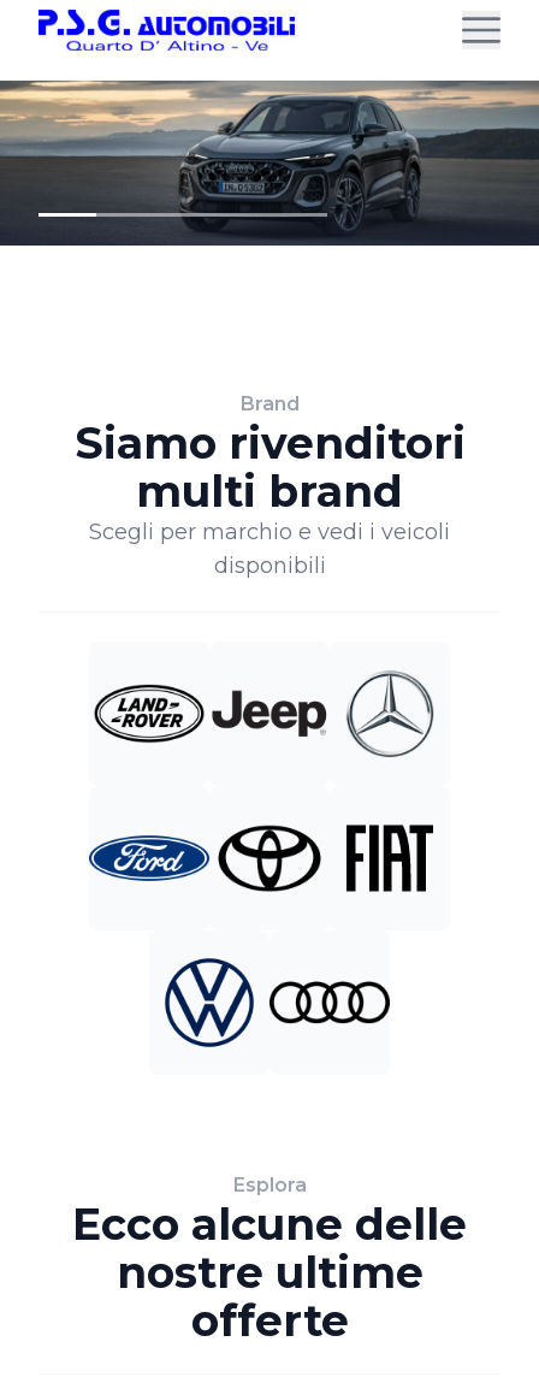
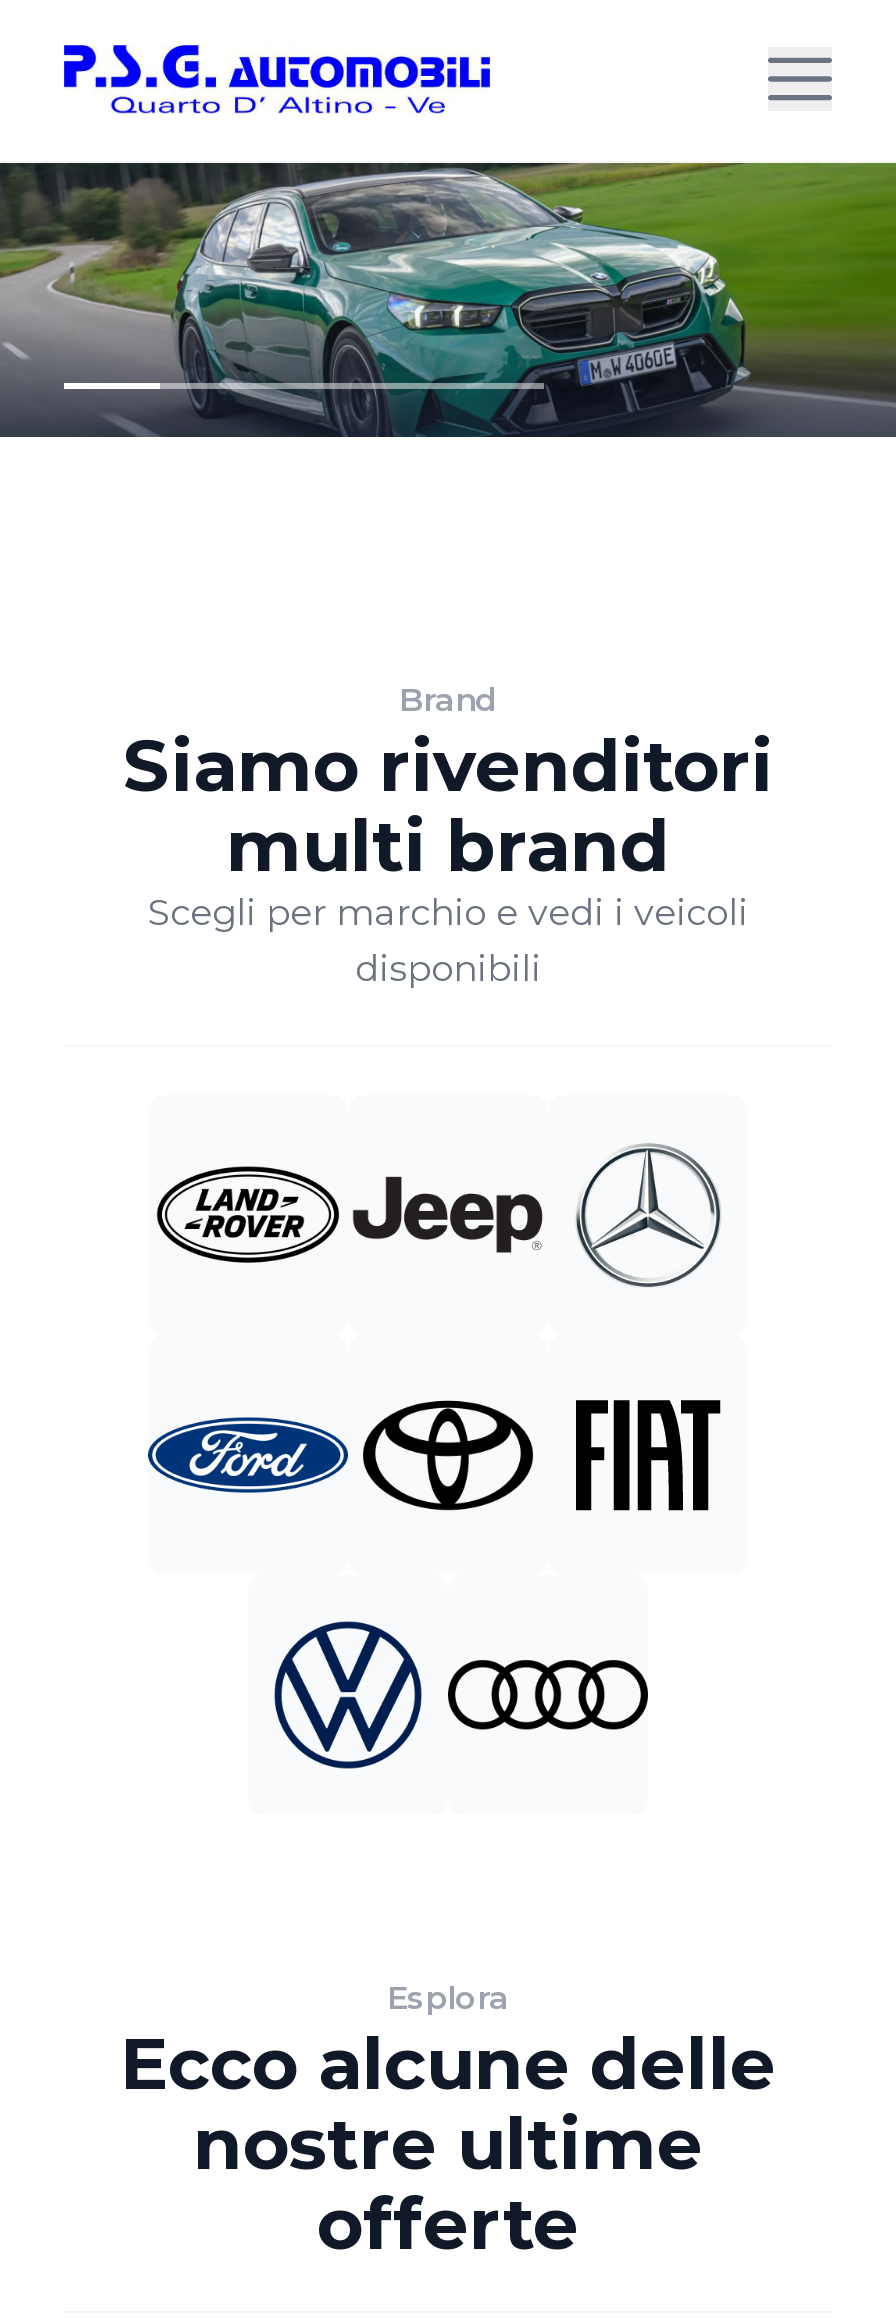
- [image]
+ [image]
